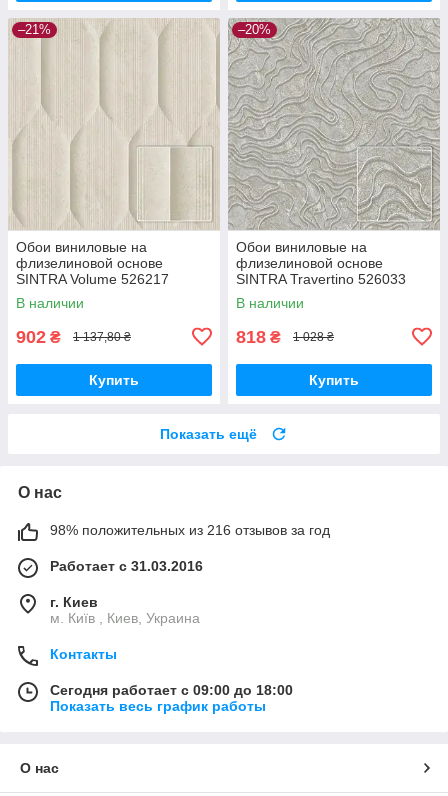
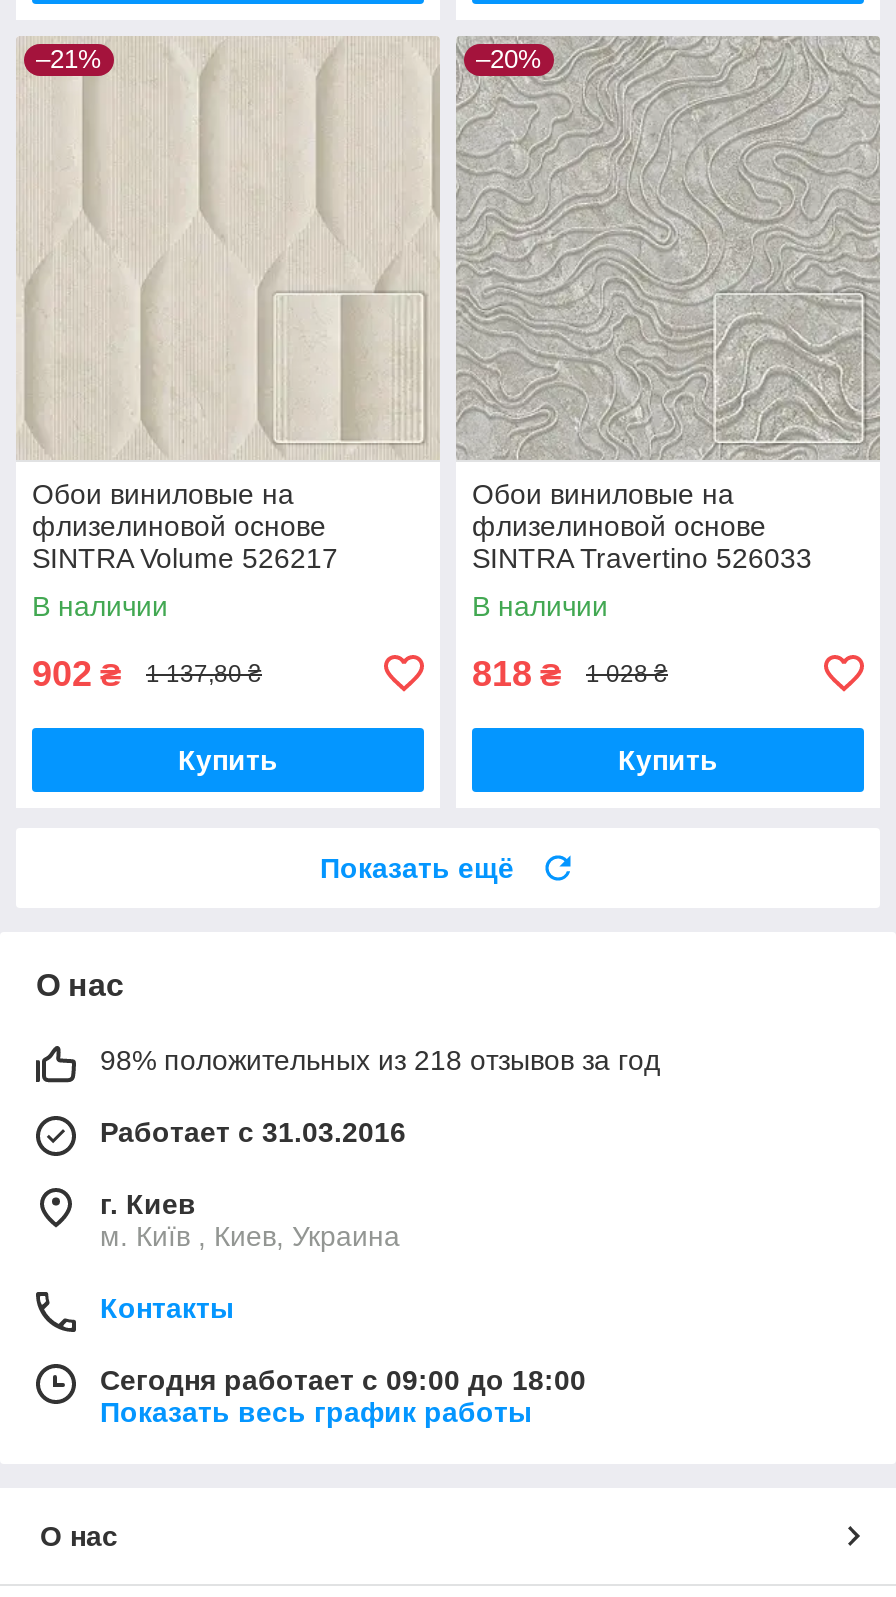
- 98% положительных из 216 отзывов за год
+ 98% положительных из 218 отзывов за год
